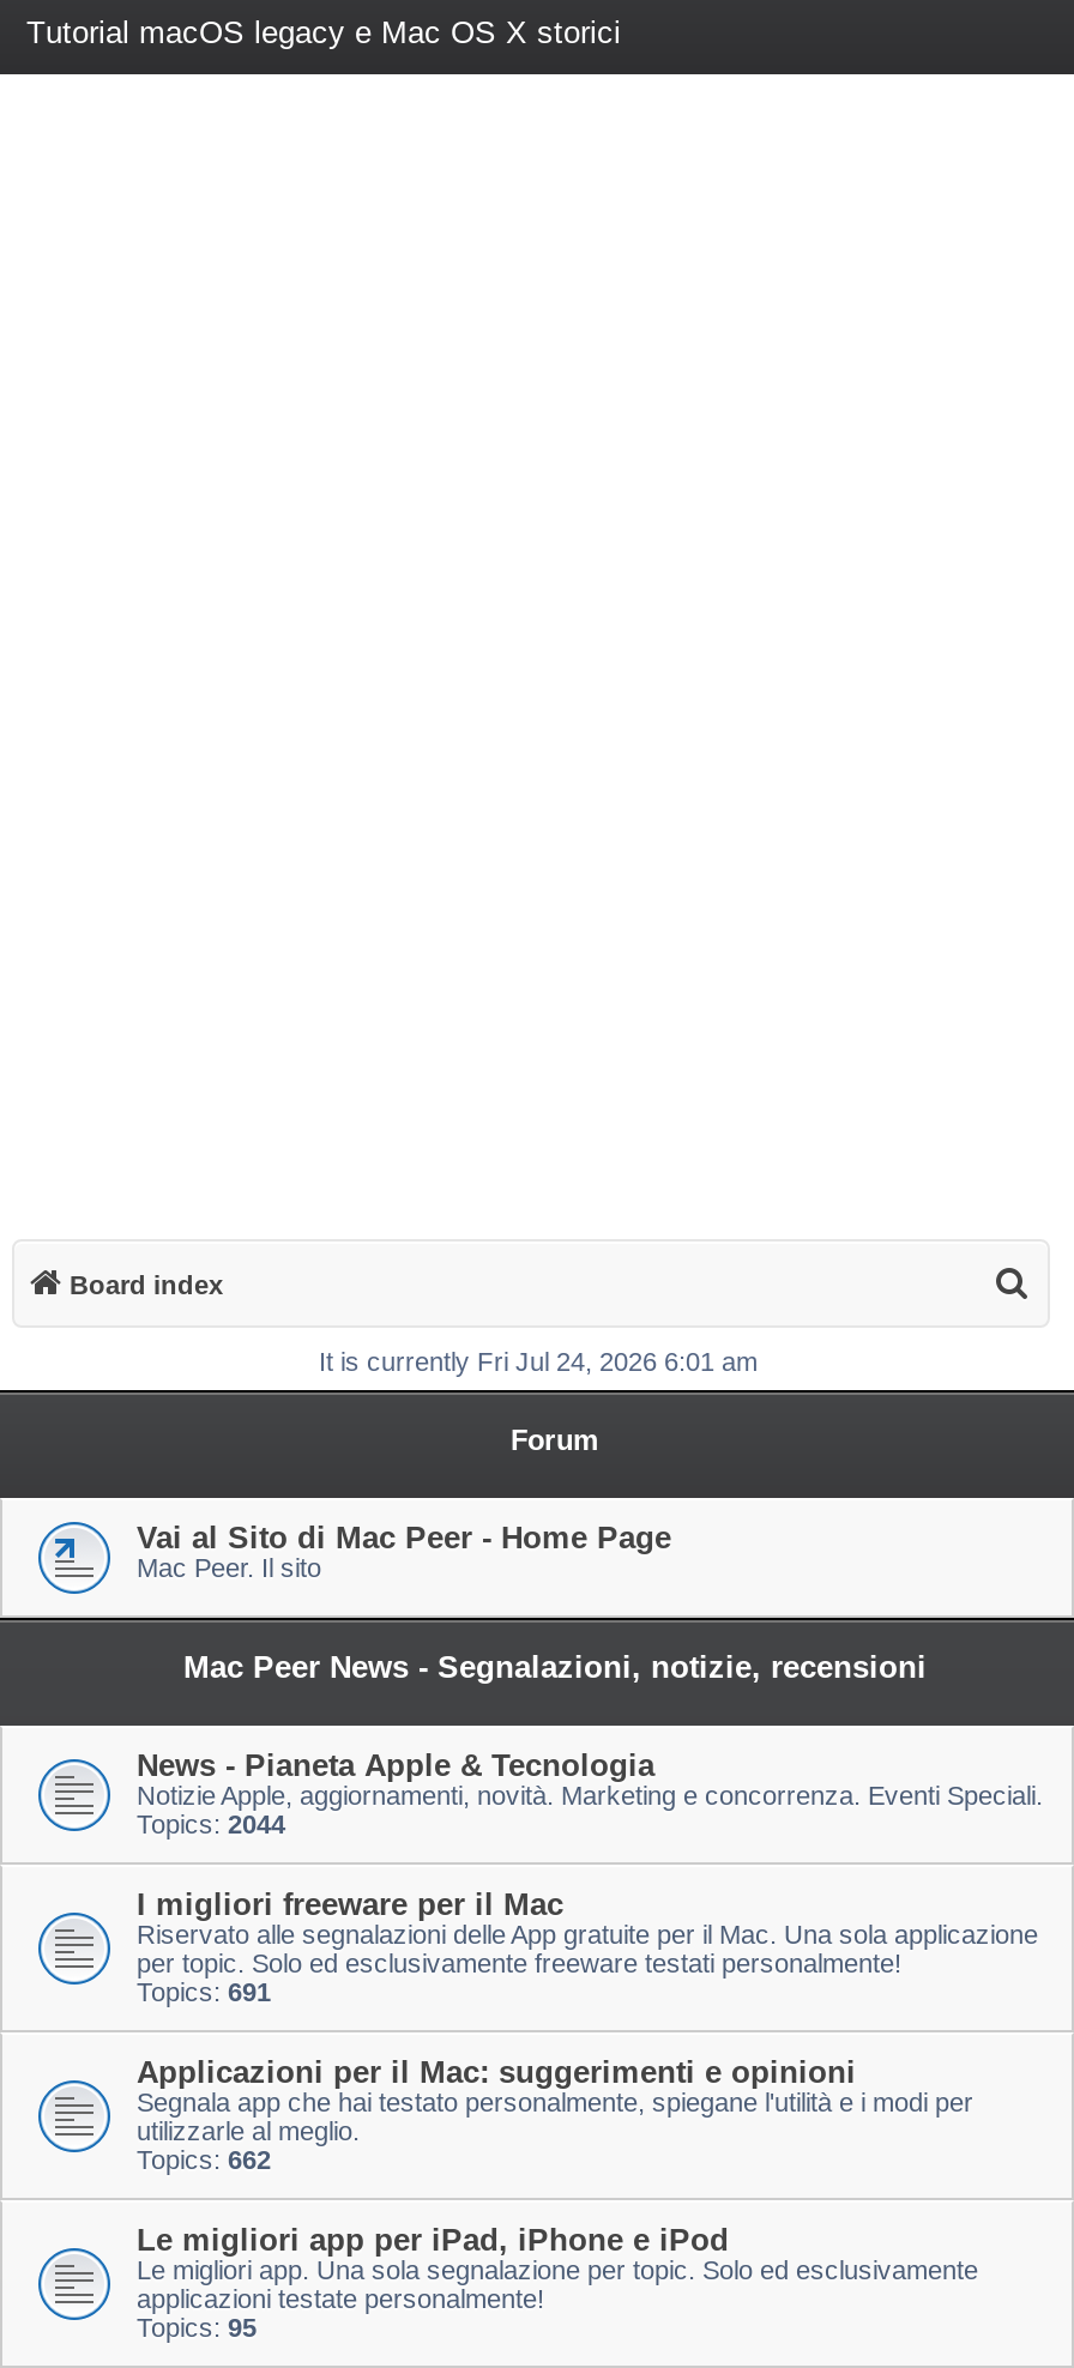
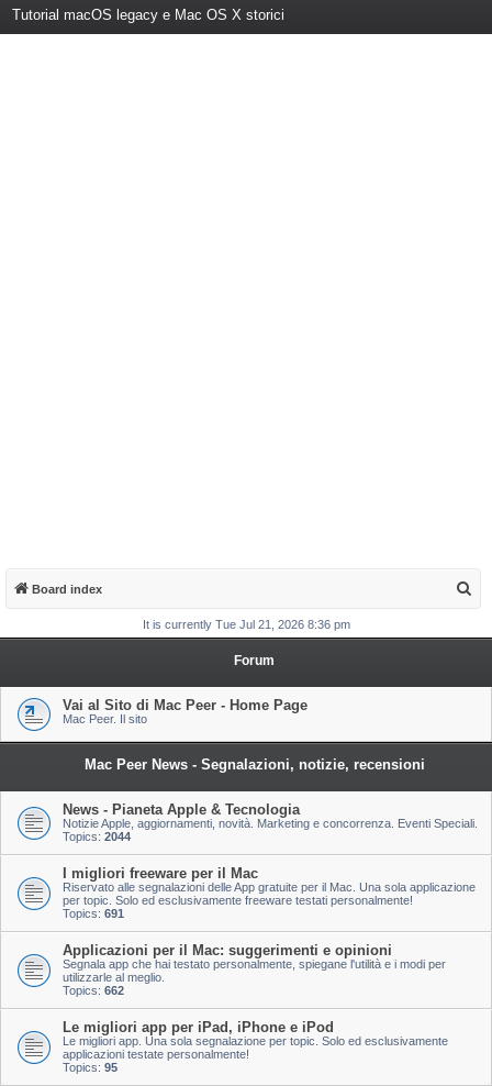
- It is currently Fri Jul 24, 2026 6:01 am
+ It is currently Tue Jul 21, 2026 8:36 pm
